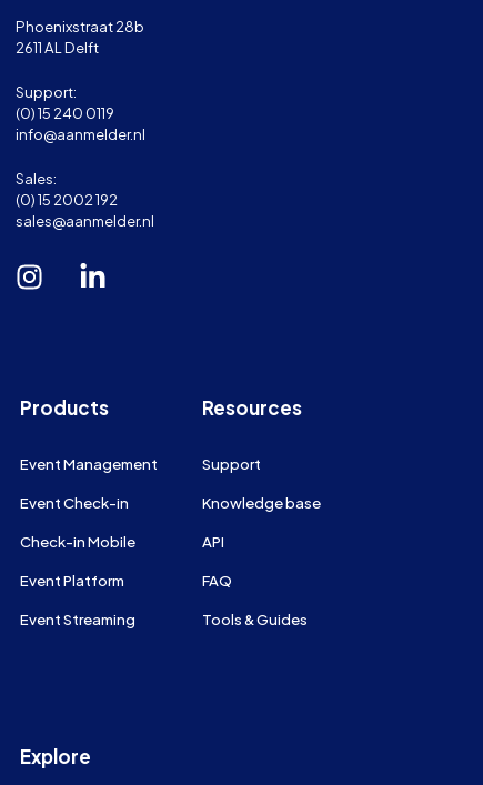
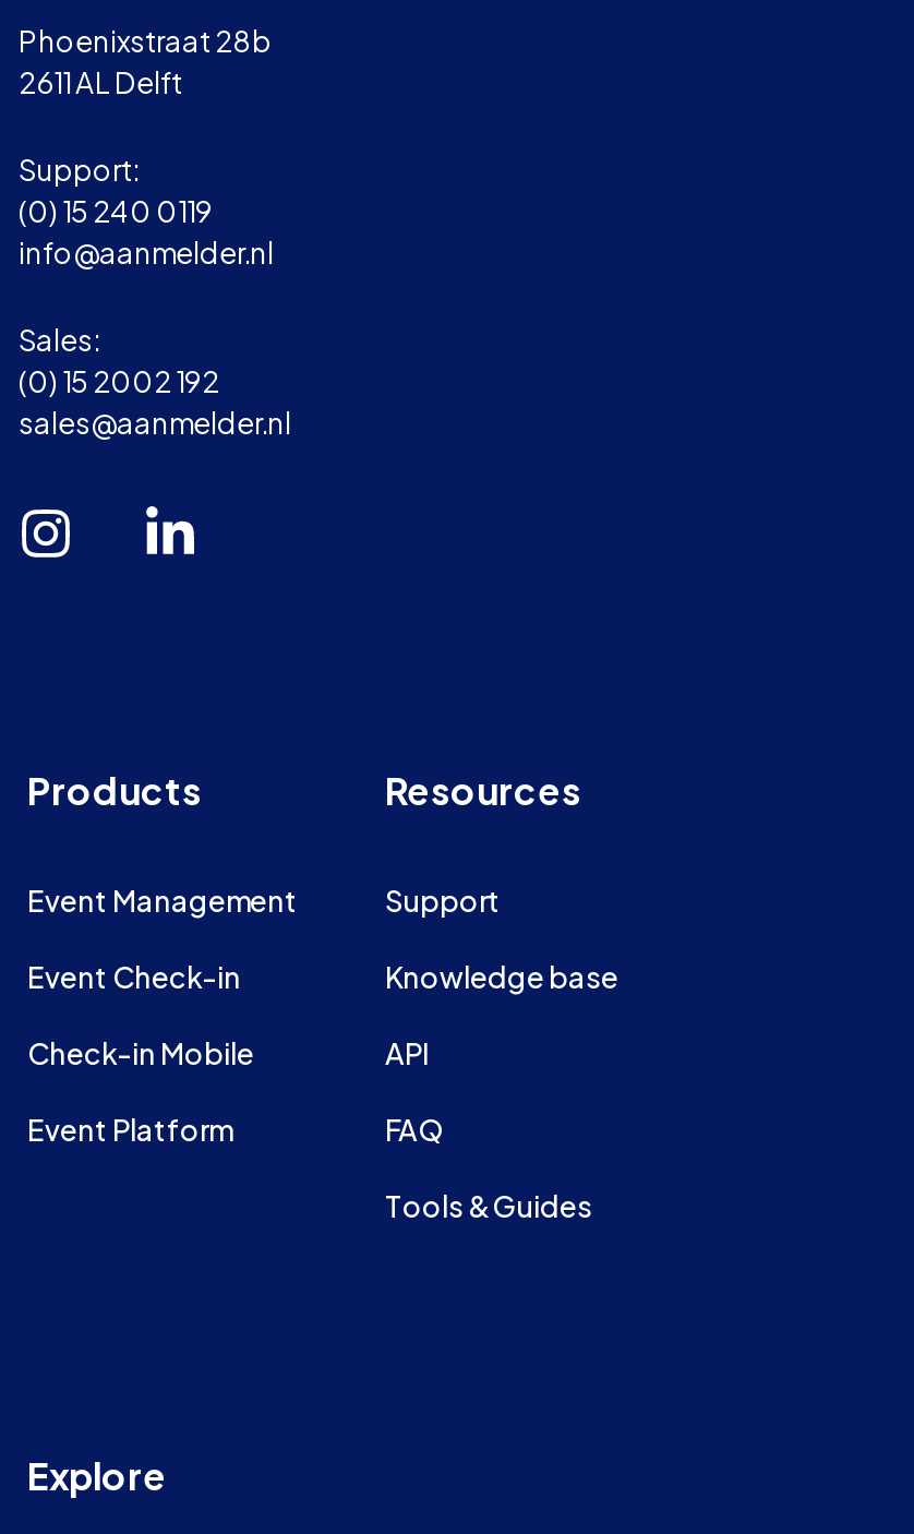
- Event Streaming
